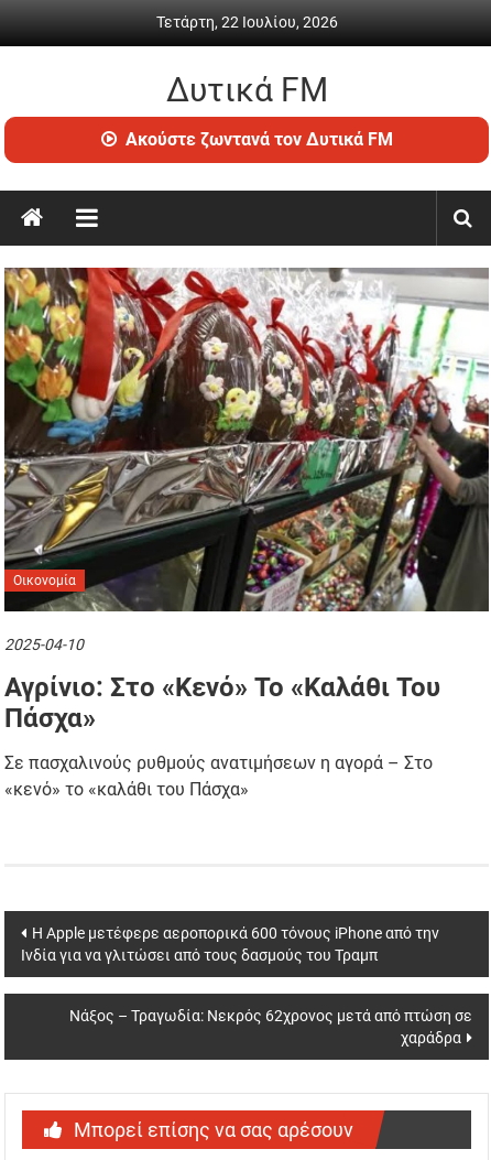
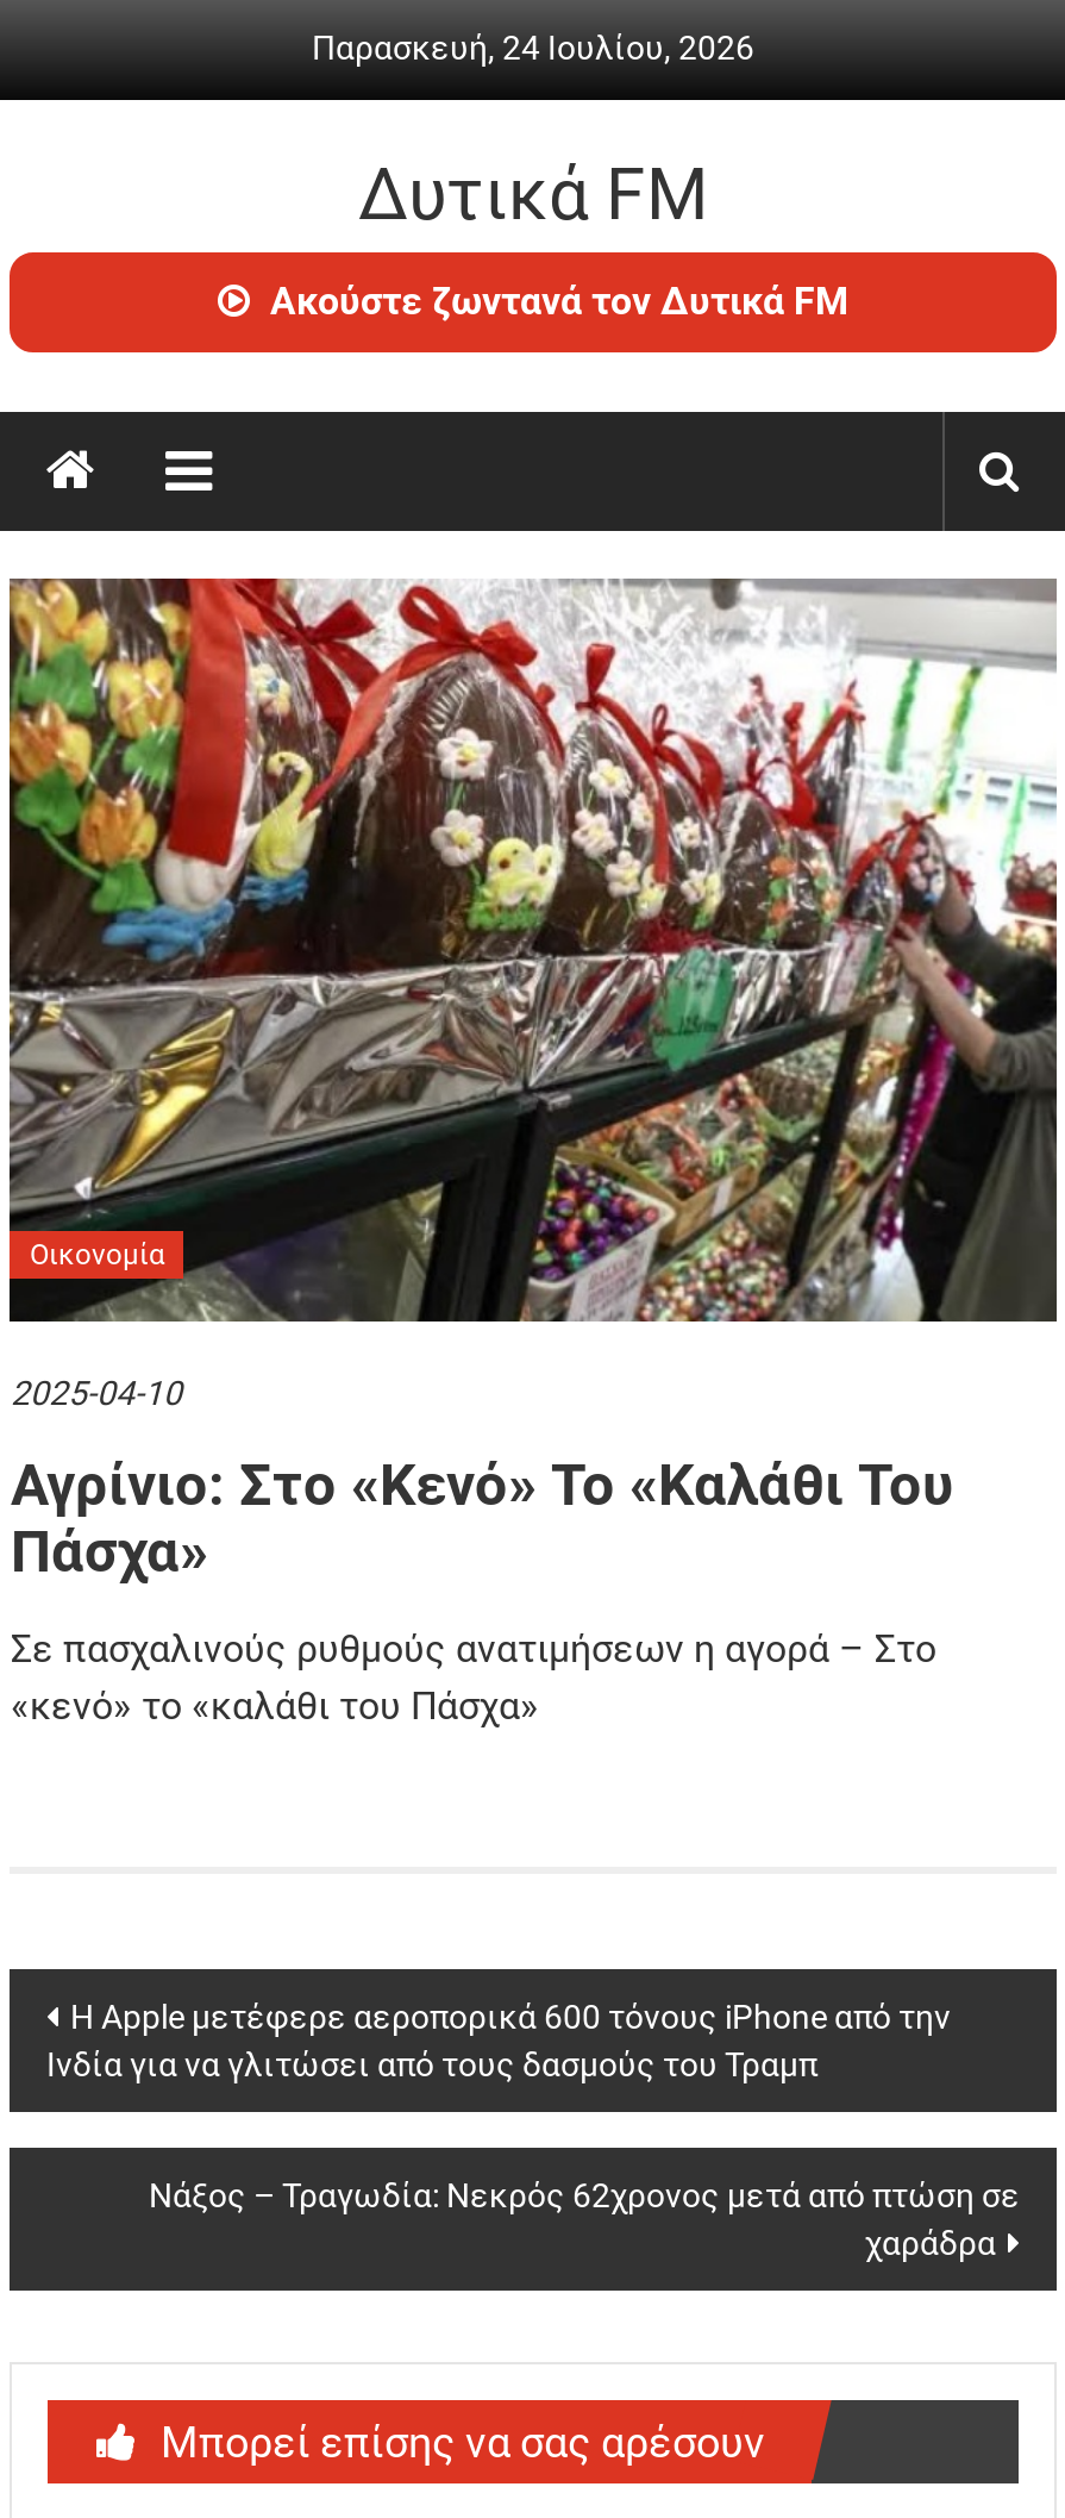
- Τετάρτη, 22 Ιουλίου, 2026
+ Παρασκευή, 24 Ιουλίου, 2026
